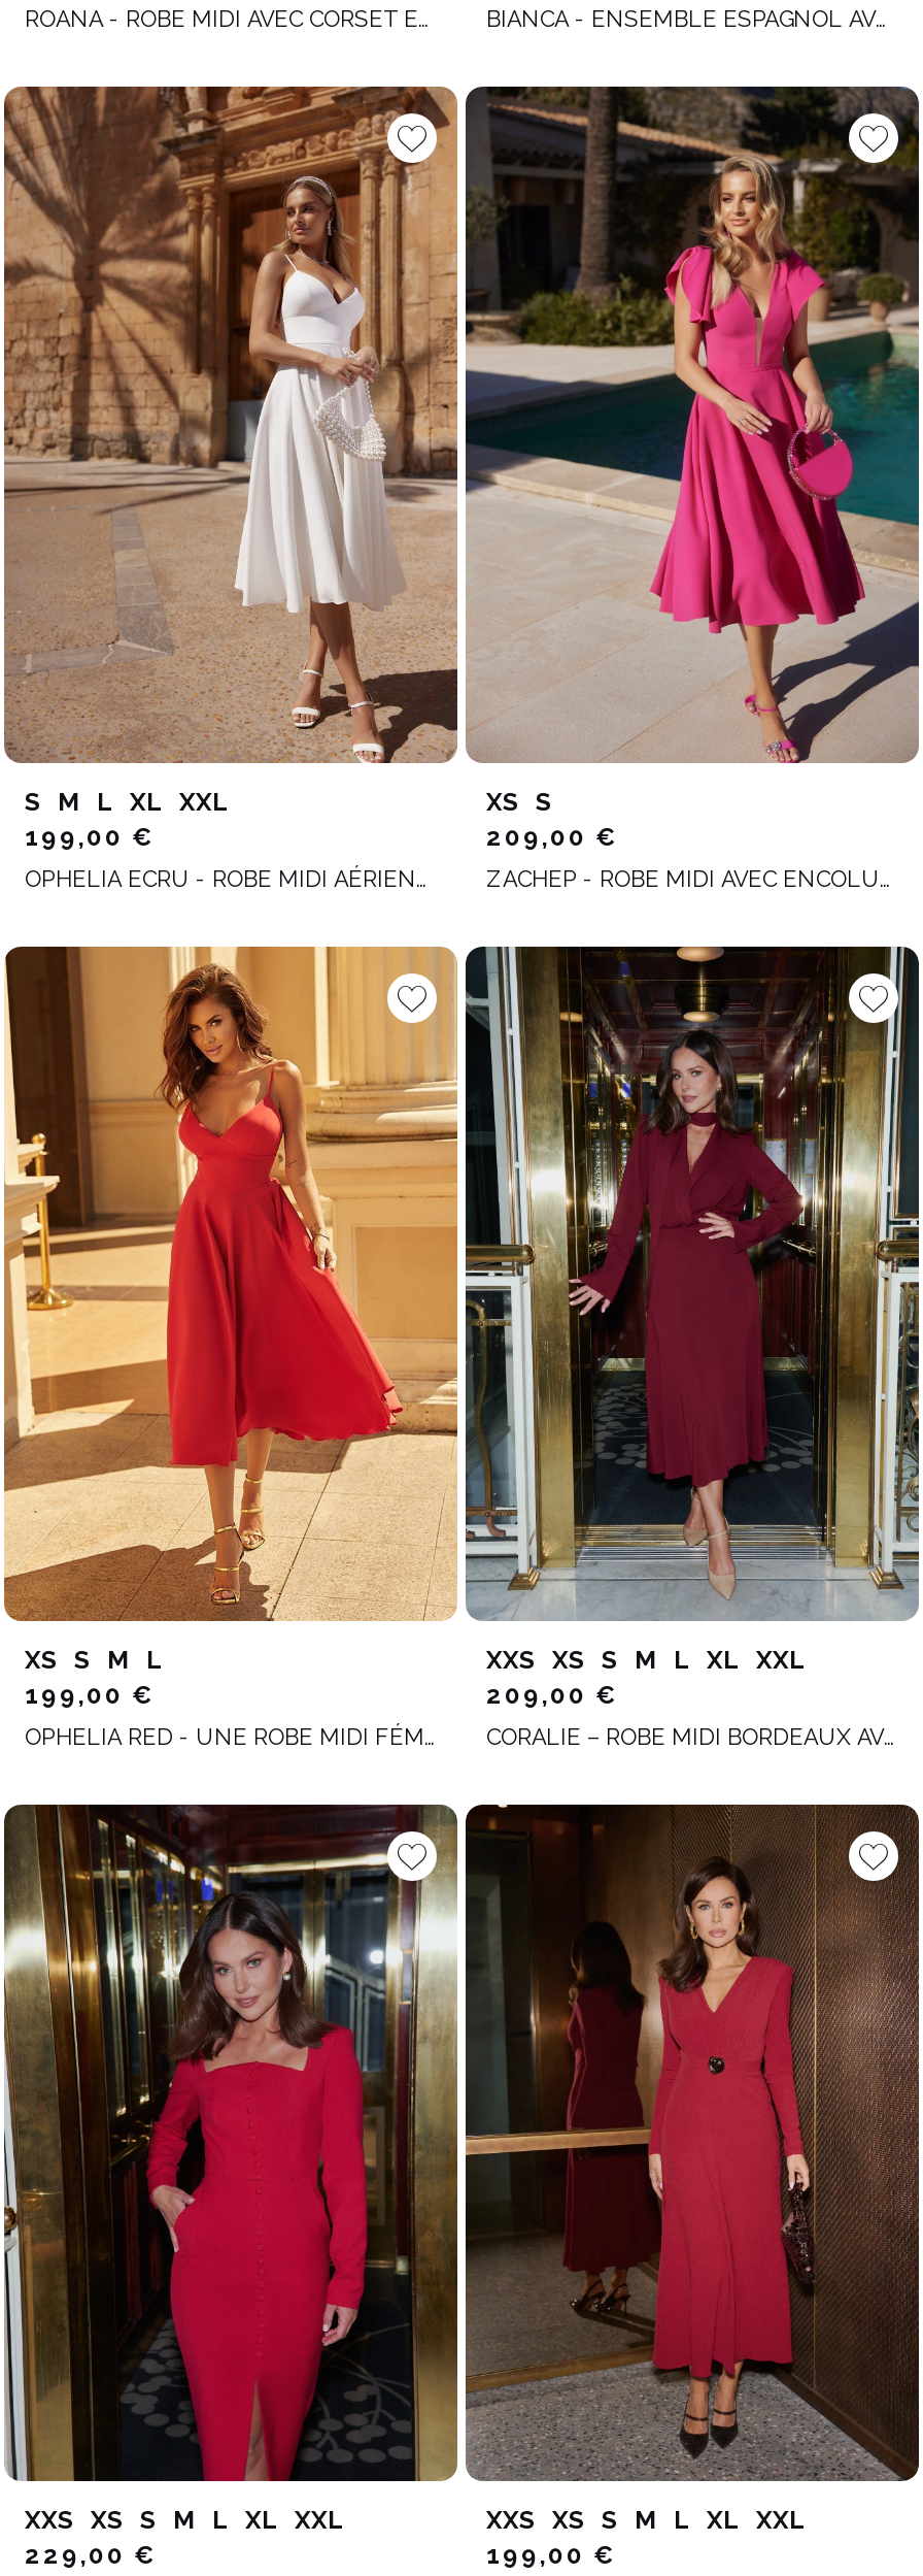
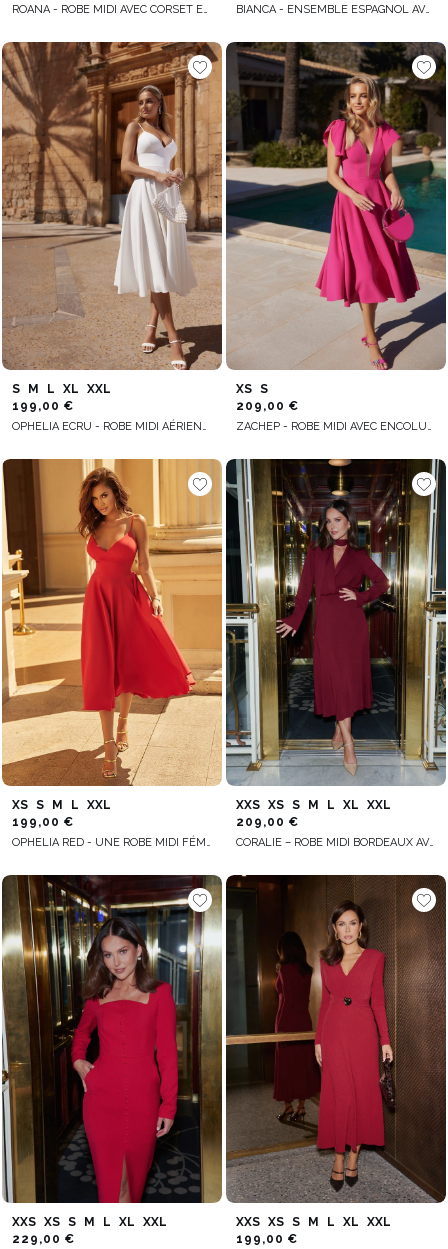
- XS S M L
+ XS S M L XXL
